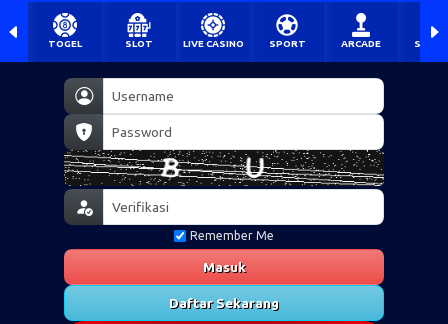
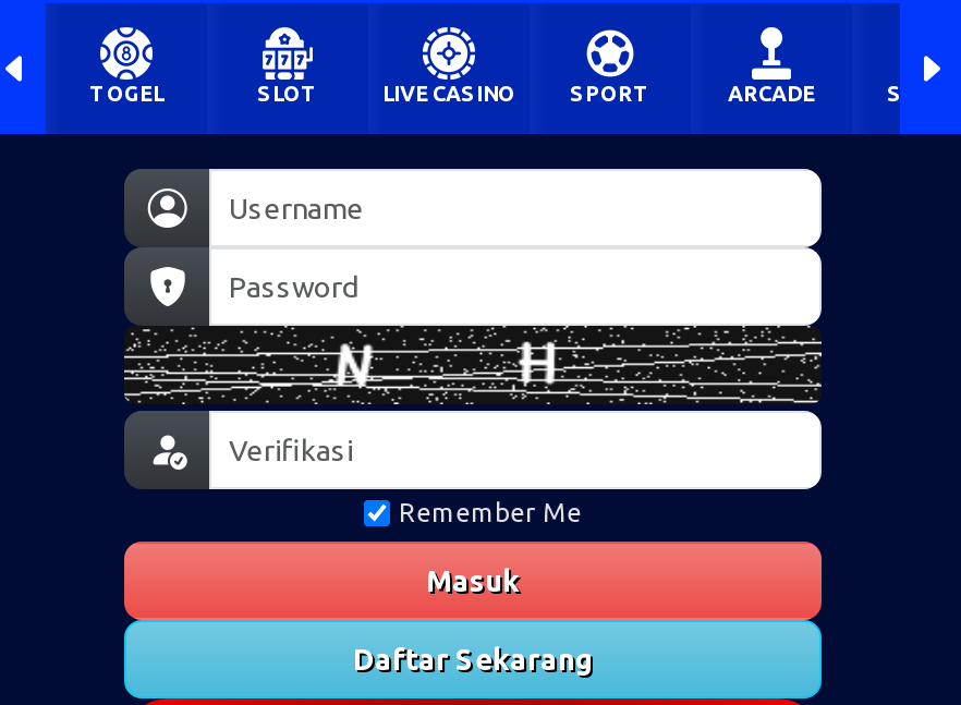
- [image]
+ [image]
